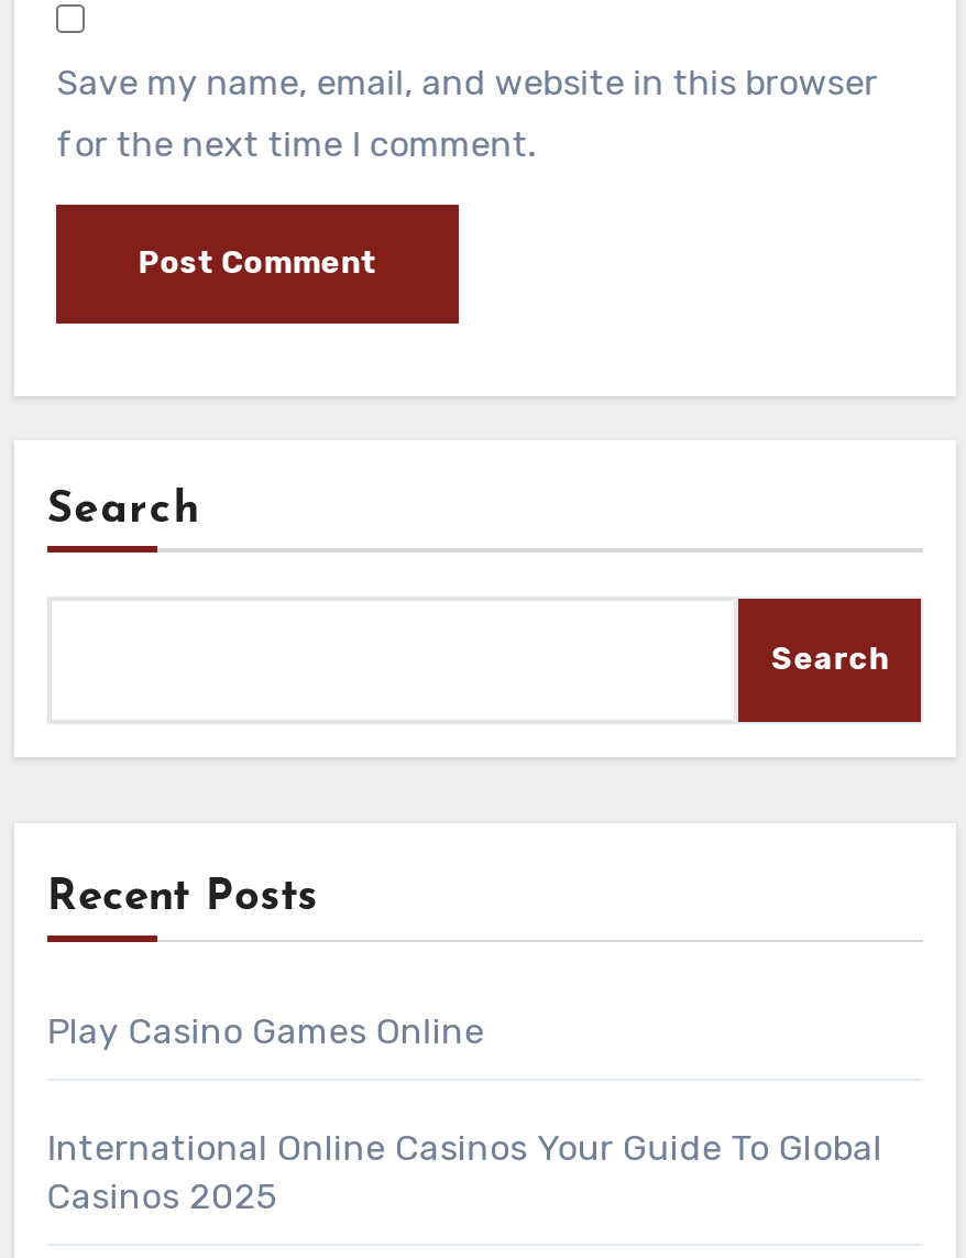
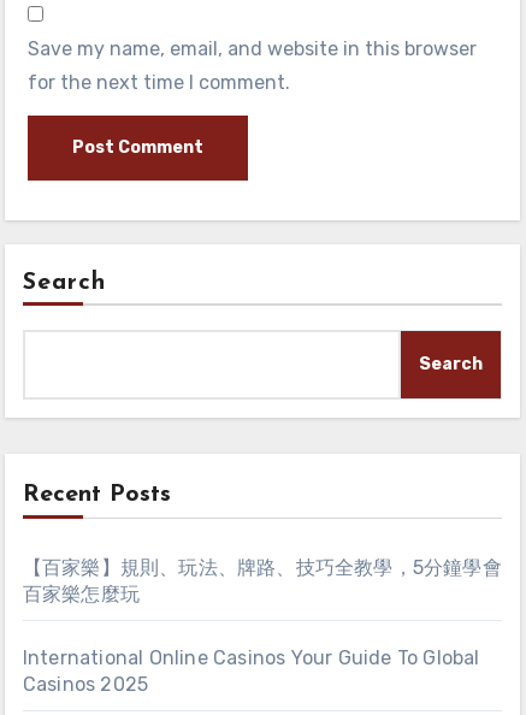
- Play Casino Games Online
+ 【百家樂】規則、玩法、牌路、技巧全教學，5分鐘學會
+ 百家樂怎麼玩
